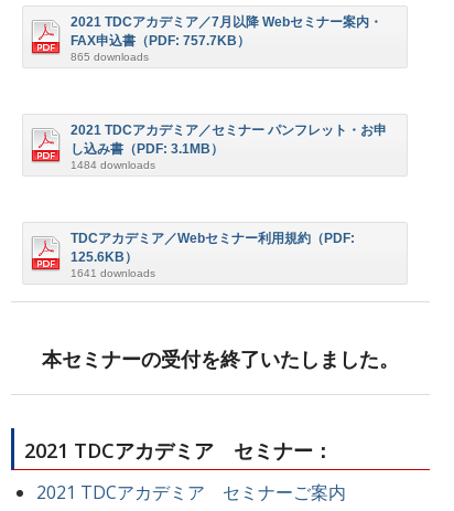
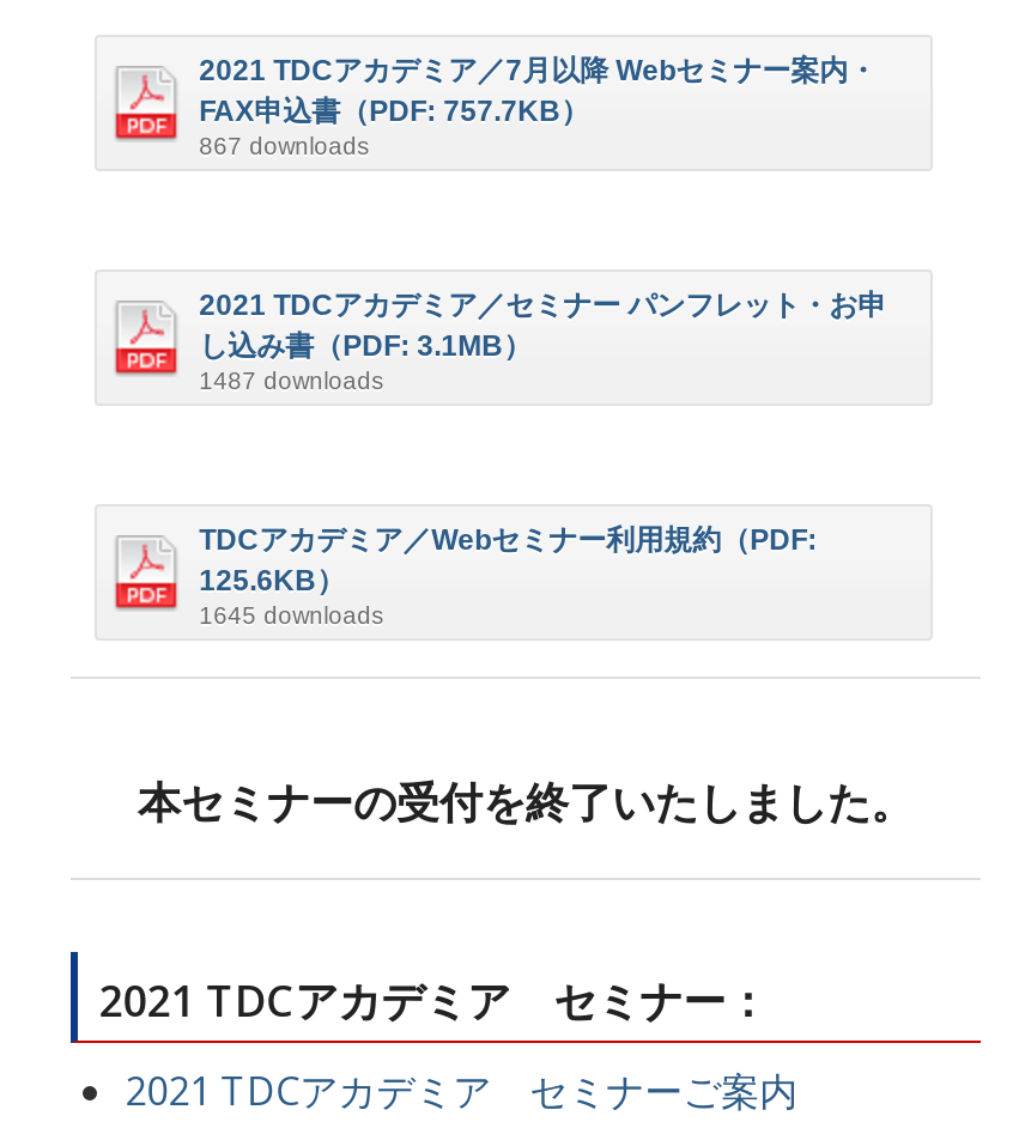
- 865 downloads
+ 867 downloads

- 1484 downloads
+ 1487 downloads

- 1641 downloads
+ 1645 downloads
